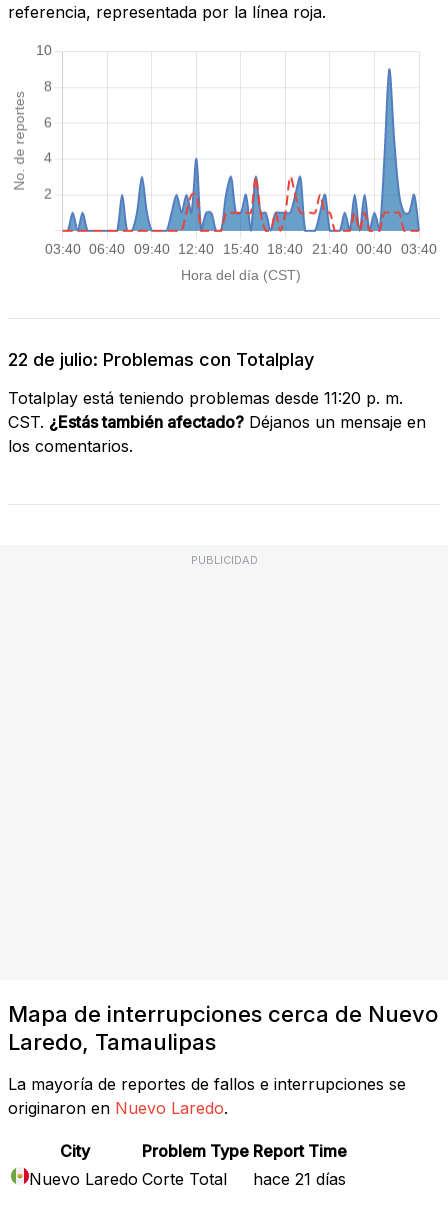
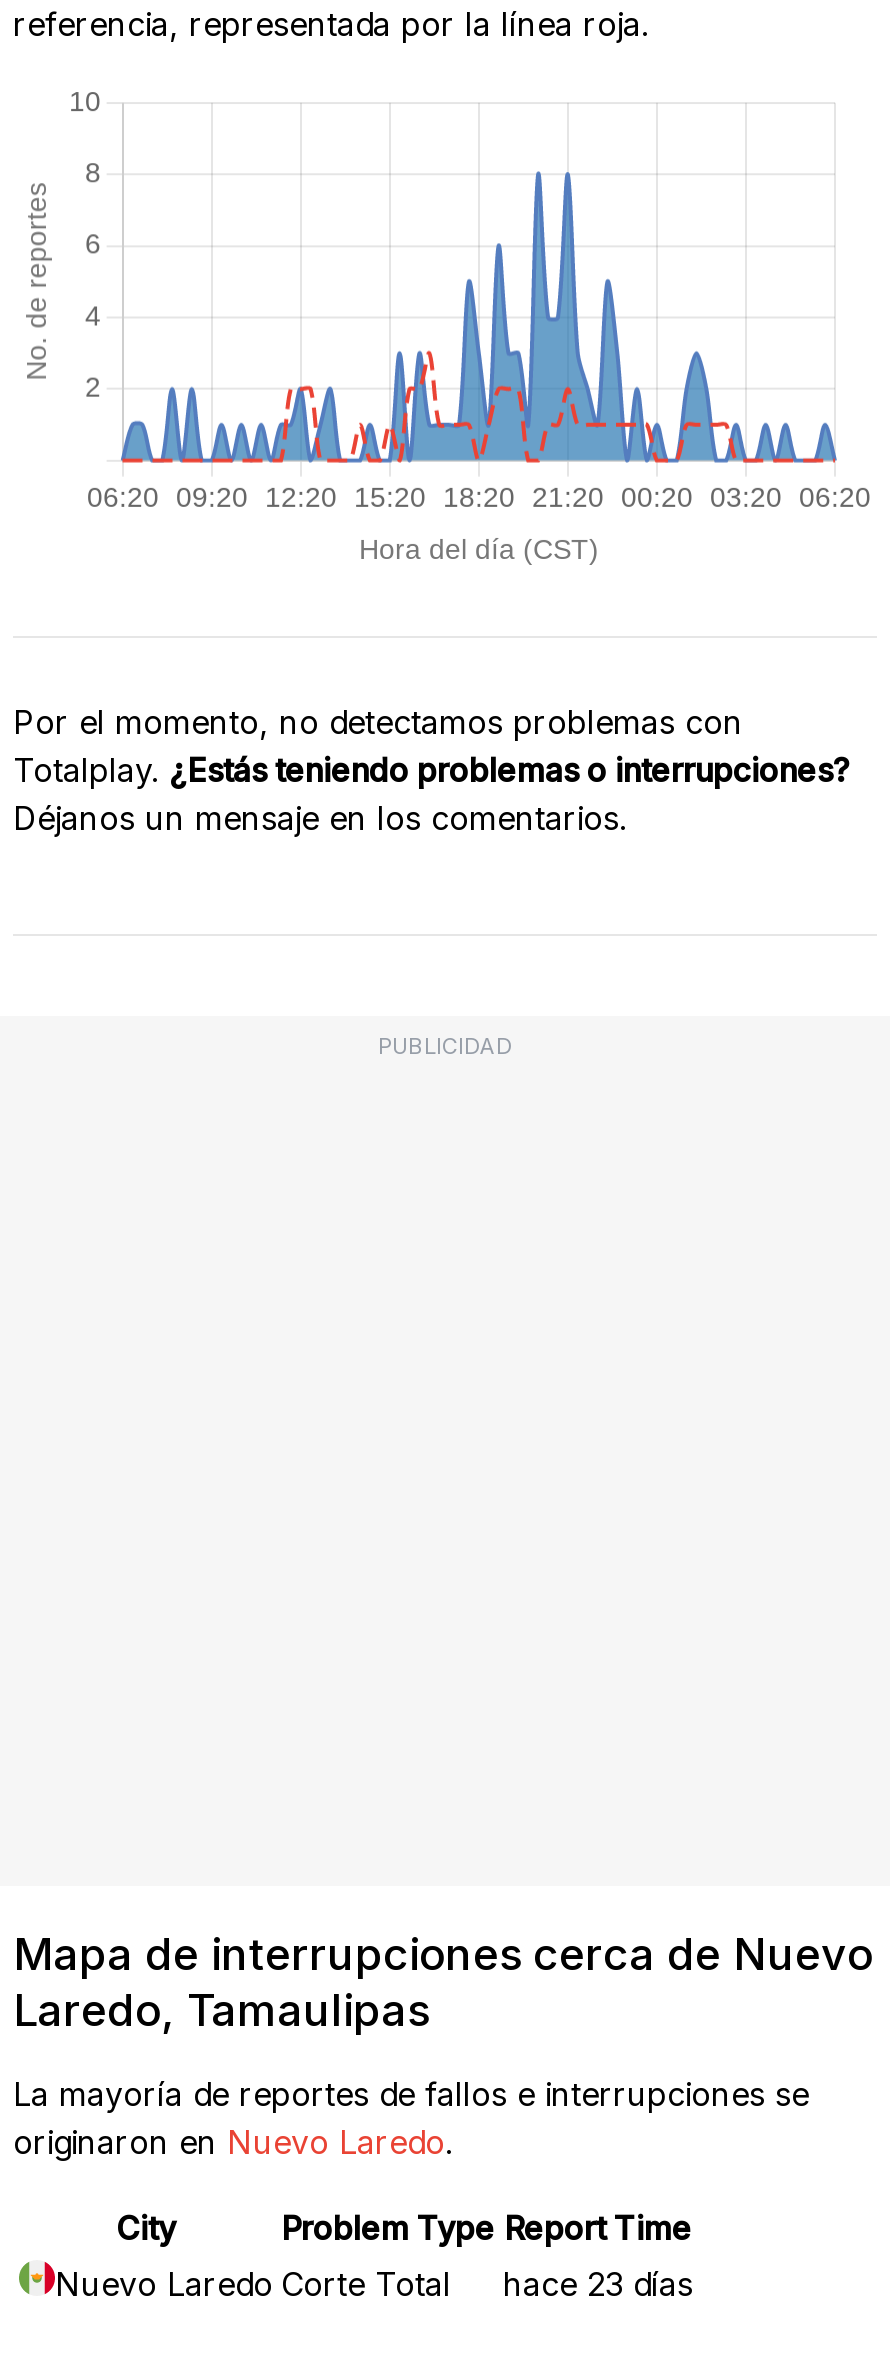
- [image]
+ [image]

- 22 de julio: Problemas con Totalplay
- Totalplay está teniendo problemas desde 11:20 p. m.
- CST. ¿Estás también afectado? Déjanos un mensaje en
- los comentarios.
+ Por el momento, no detectamos problemas con
+ Totalplay. ¿Estás teniendo problemas o interrupciones?
+ Déjanos un mensaje en los comentarios.

- Nuevo Laredo Corte Total hace 21 días
+ Nuevo Laredo Corte Total hace 23 días
